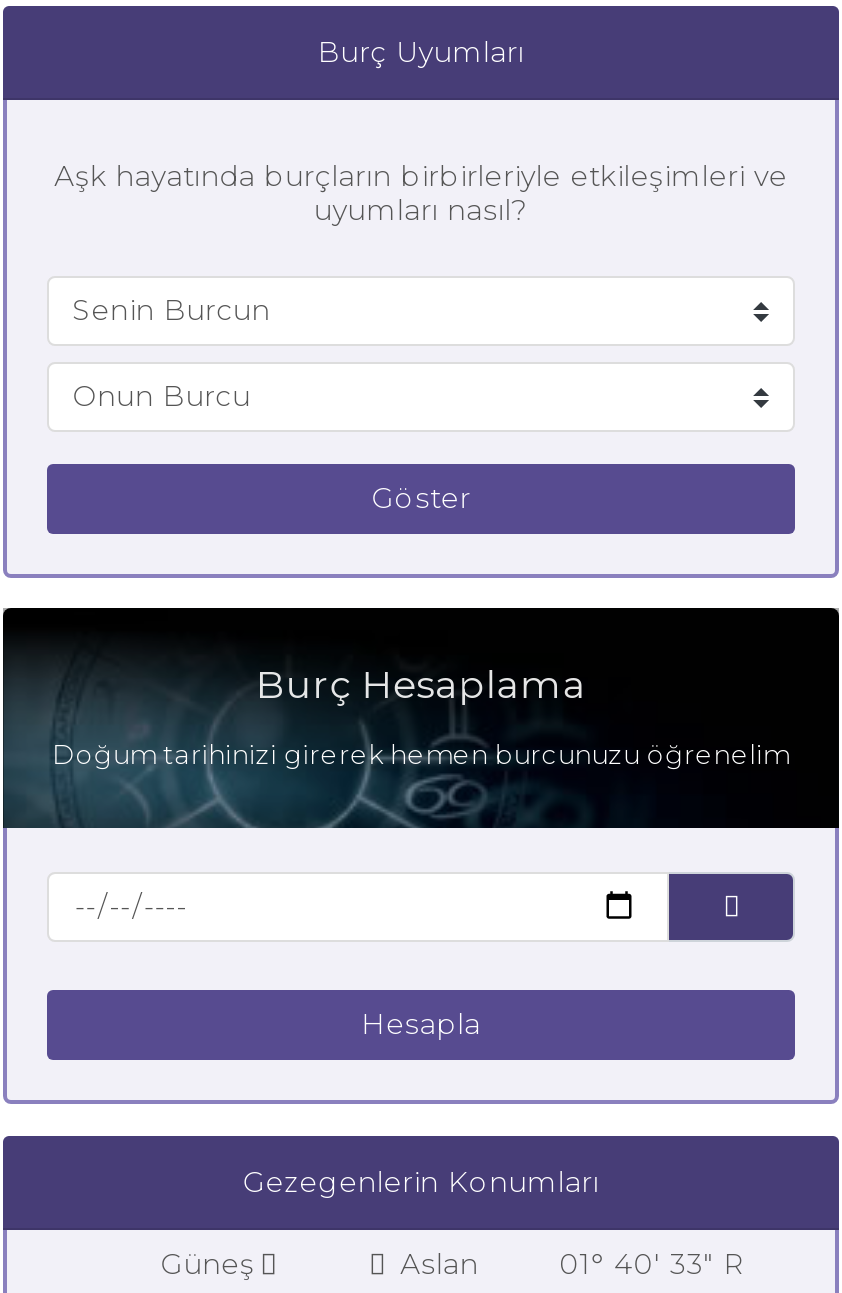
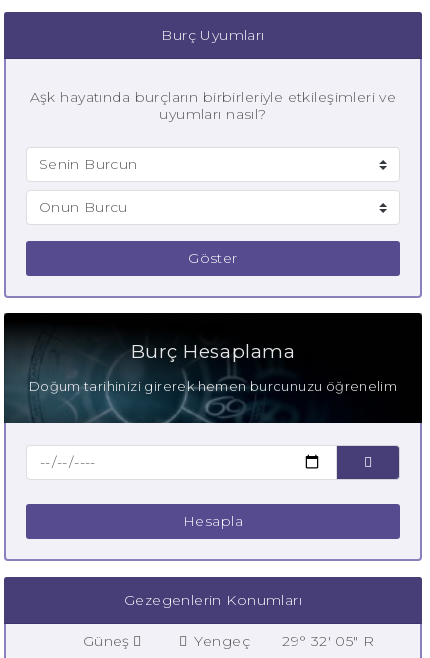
- Aslan
- 01° 40' 33" R
+ Yengeç
+ 29° 32' 05" R
